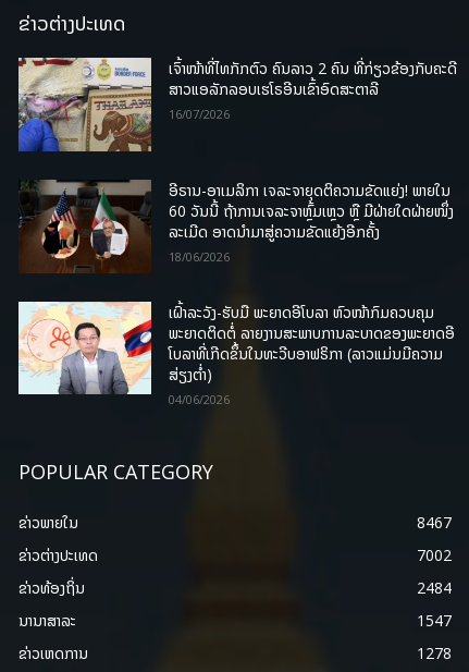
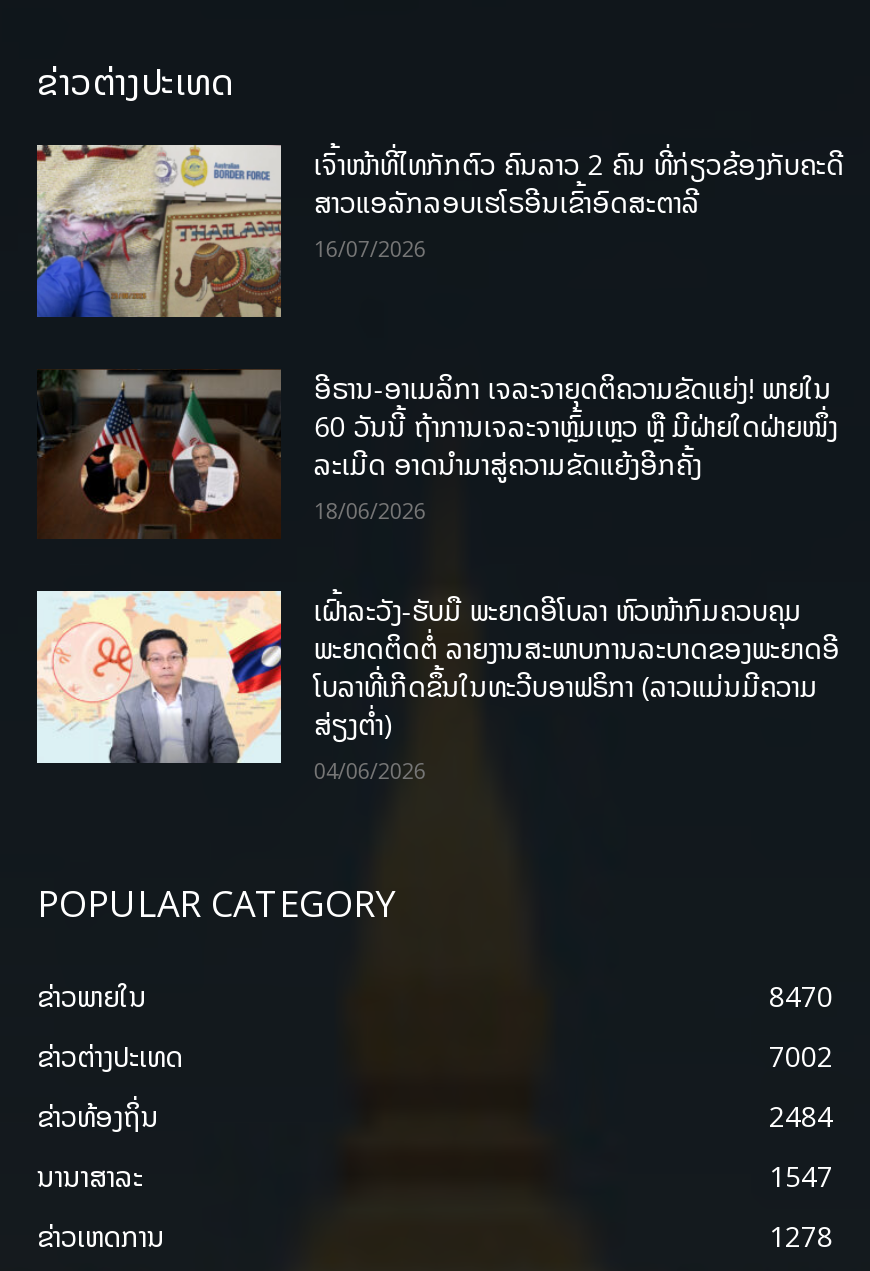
- 8467
+ 8470
